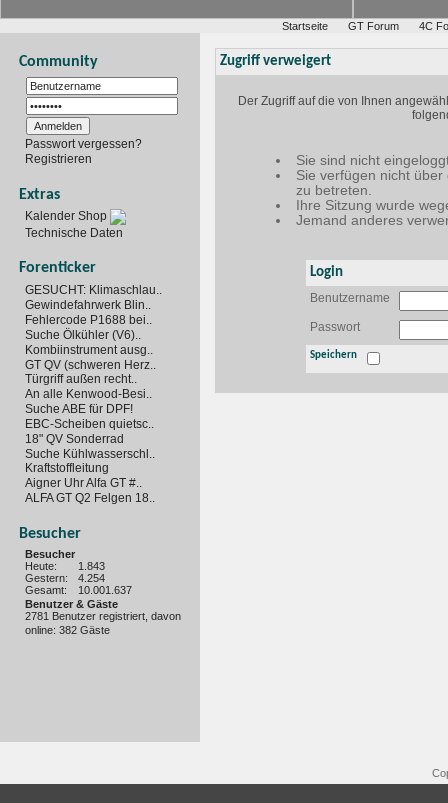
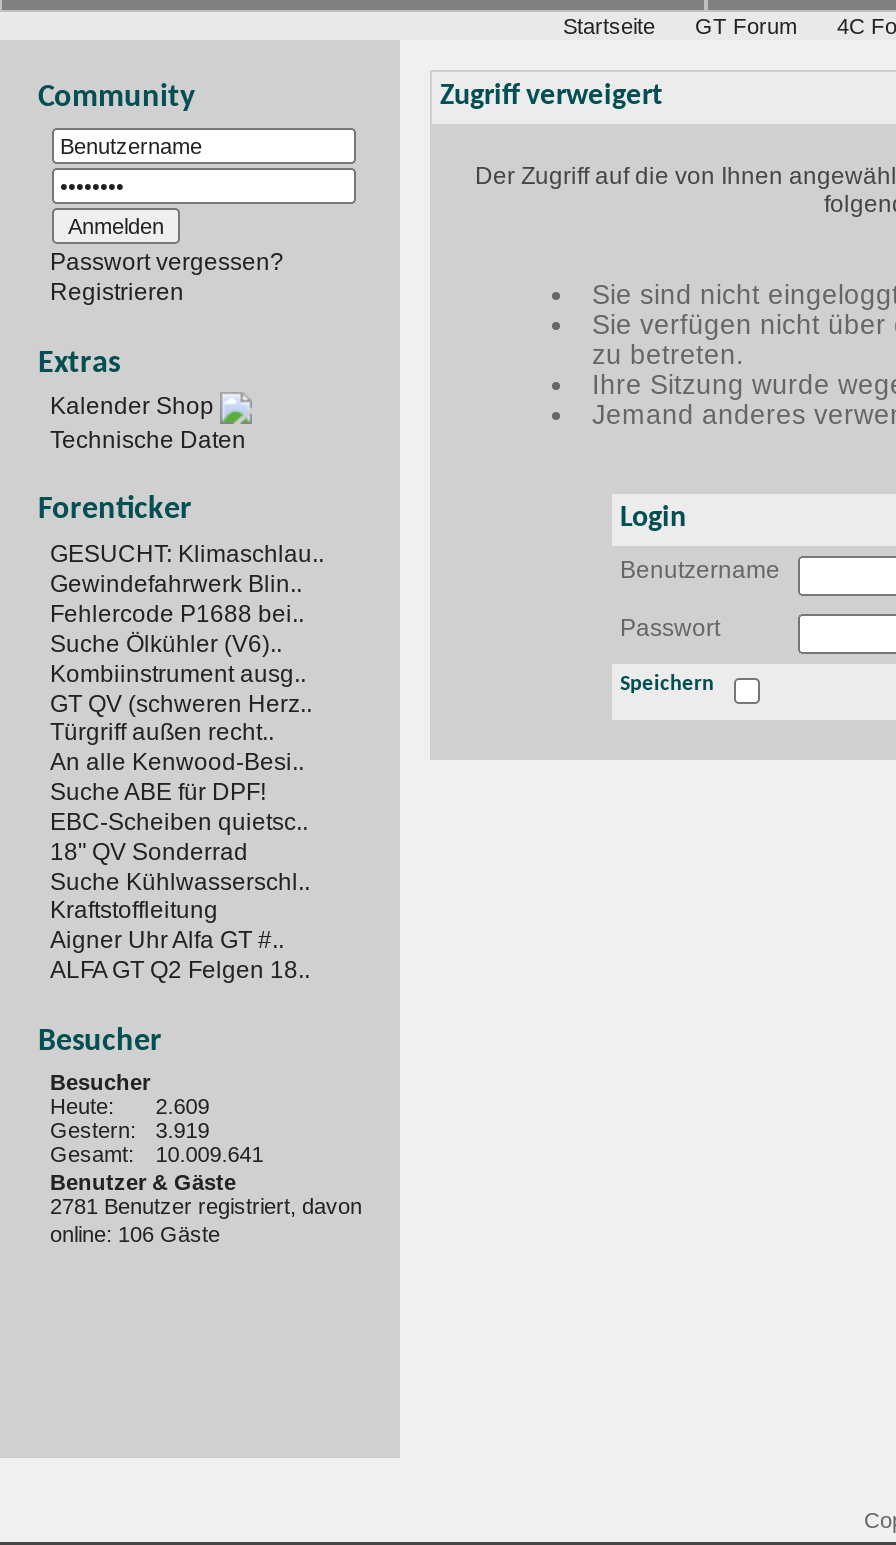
- Heute: 1.843
+ Heute: 2.609

- Gestern: 4.254
+ Gestern: 3.919

- Gesamt: 10.001.637
+ Gesamt: 10.009.641

- online: 382 Gäste
+ online: 106 Gäste
